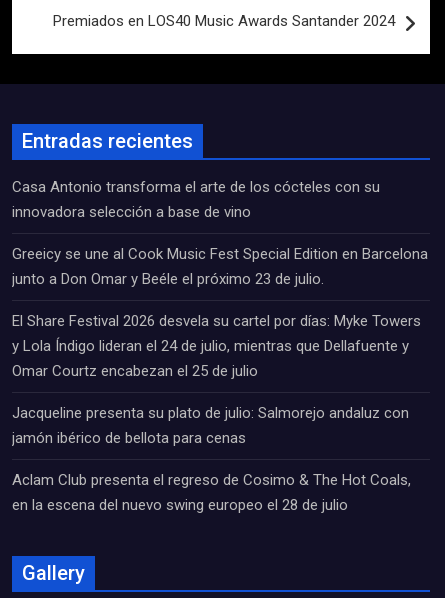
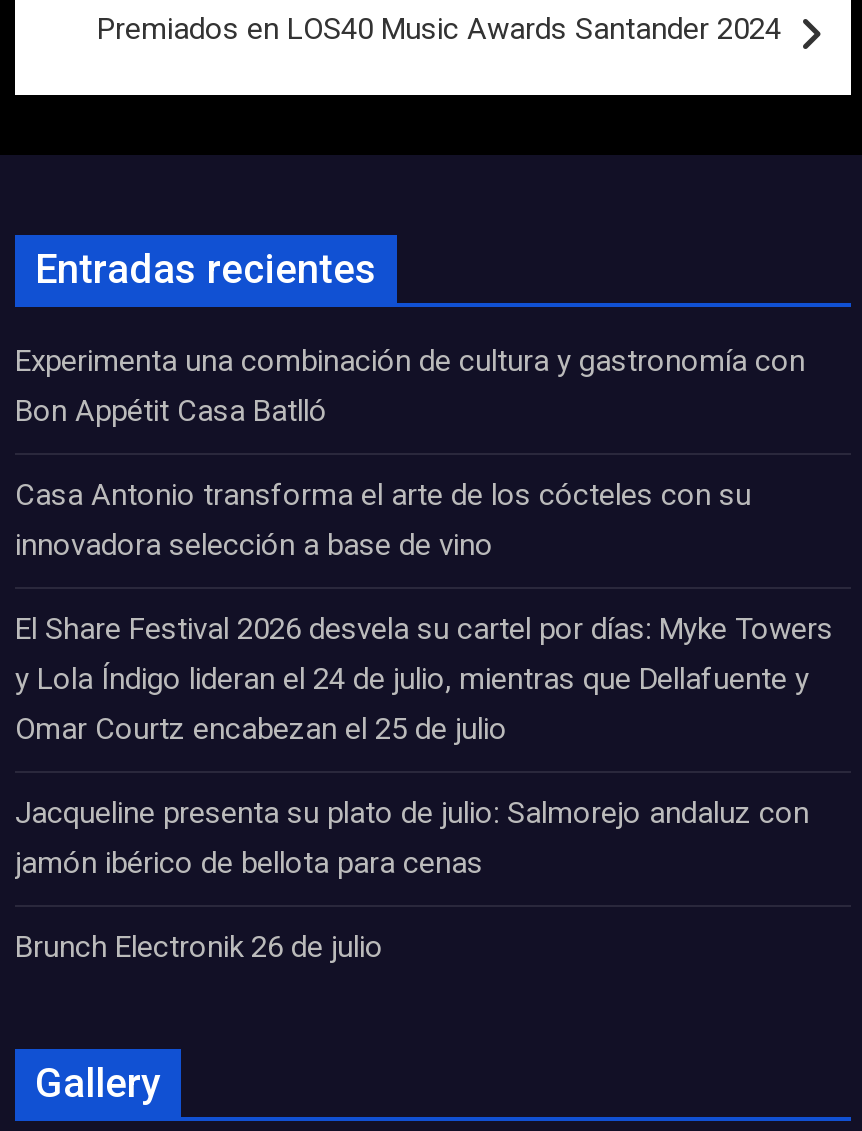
+ Experimenta una combinación de cultura y gastronomía con
+ Bon Appétit Casa Batlló

moved down: Casa Antonio transforma el arte de los cócteles con su | innovadora selección a base de vino

- Greeicy se une al Cook Music Fest Special Edition en Barcelona
- junto a Don Omar y Beéle el próximo 23 de julio.

- Aclam Club presenta el regreso de Cosimo & The Hot Coals,
- en la escena del nuevo swing europeo el 28 de julio
+ Brunch Electronik 26 de julio
